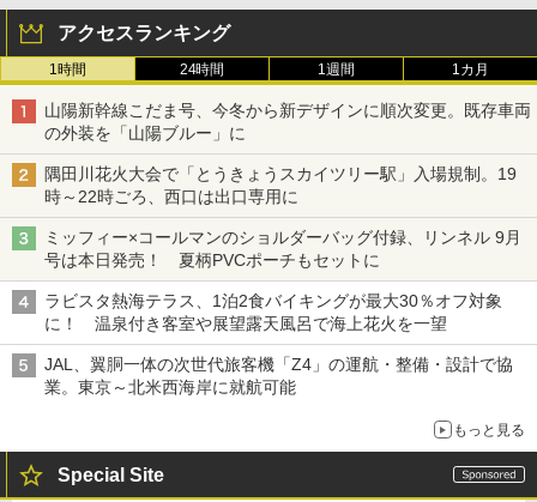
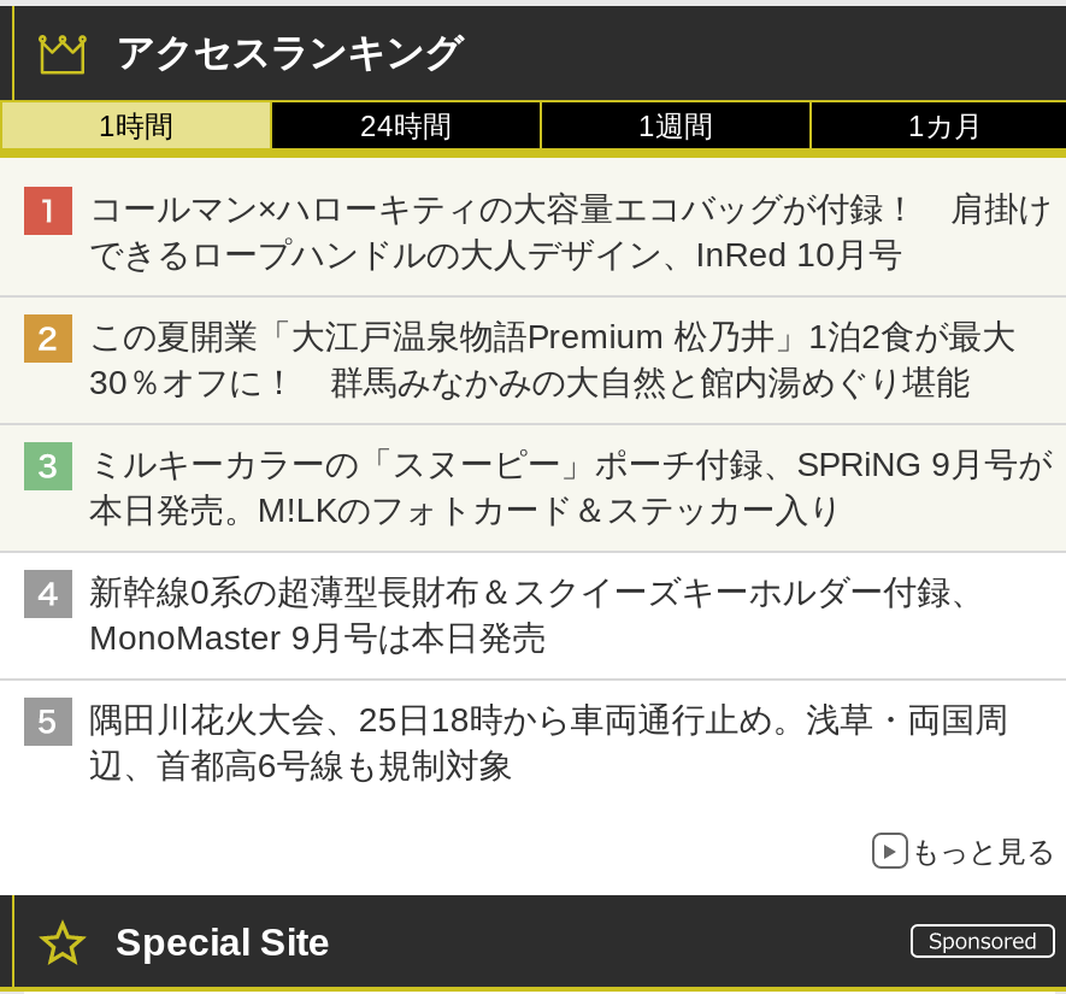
- 山陽新幹線こだま号、今冬から新デザインに順次変更。既存車両
- の外装を「山陽ブルー」に
+ コールマン×ハローキティの大容量エコバッグが付録！ 肩掛け
+ できるロープハンドルの大人デザイン、InRed 10月号

- 隅田川花火大会で「とうきょうスカイツリー駅」入場規制。19
- 時～22時ごろ、西口は出口専用に
+ この夏開業「大江戸温泉物語Premium 松乃井」1泊2食が最大
+ 30％オフに！ 群馬みなかみの大自然と館内湯めぐり堪能

- ミッフィー×コールマンのショルダーバッグ付録、リンネル 9月
- 号は本日発売！ 夏柄PVCポーチもセットに
+ ミルキーカラーの「スヌーピー」ポーチ付録、SPRiNG 9月号が
+ 本日発売。M!LKのフォトカード＆ステッカー入り

- ラビスタ熱海テラス、1泊2食バイキングが最大30％オフ対象
- に！ 温泉付き客室や展望露天風呂で海上花火を一望
+ 新幹線0系の超薄型長財布＆スクイーズキーホルダー付録、
+ MonoMaster 9月号は本日発売

- JAL、翼胴一体の次世代旅客機「Z4」の運航・整備・設計で協
- 業。東京～北米西海岸に就航可能
+ 隅田川花火大会、25日18時から車両通行止め。浅草・両国周
+ 辺、首都高6号線も規制対象
